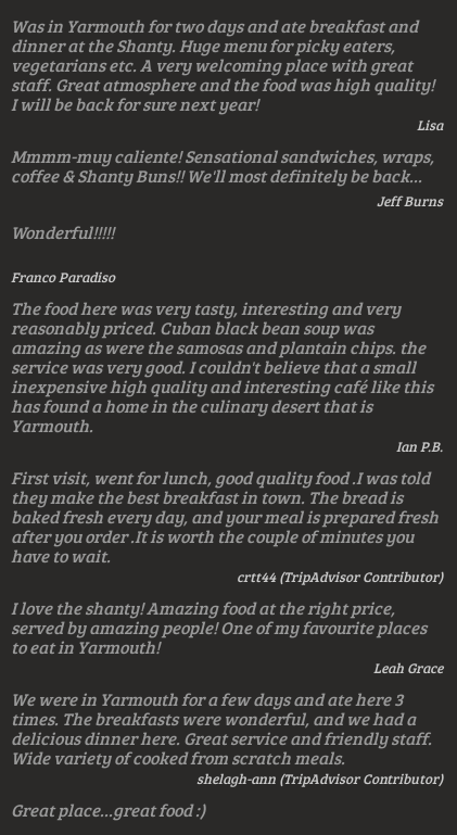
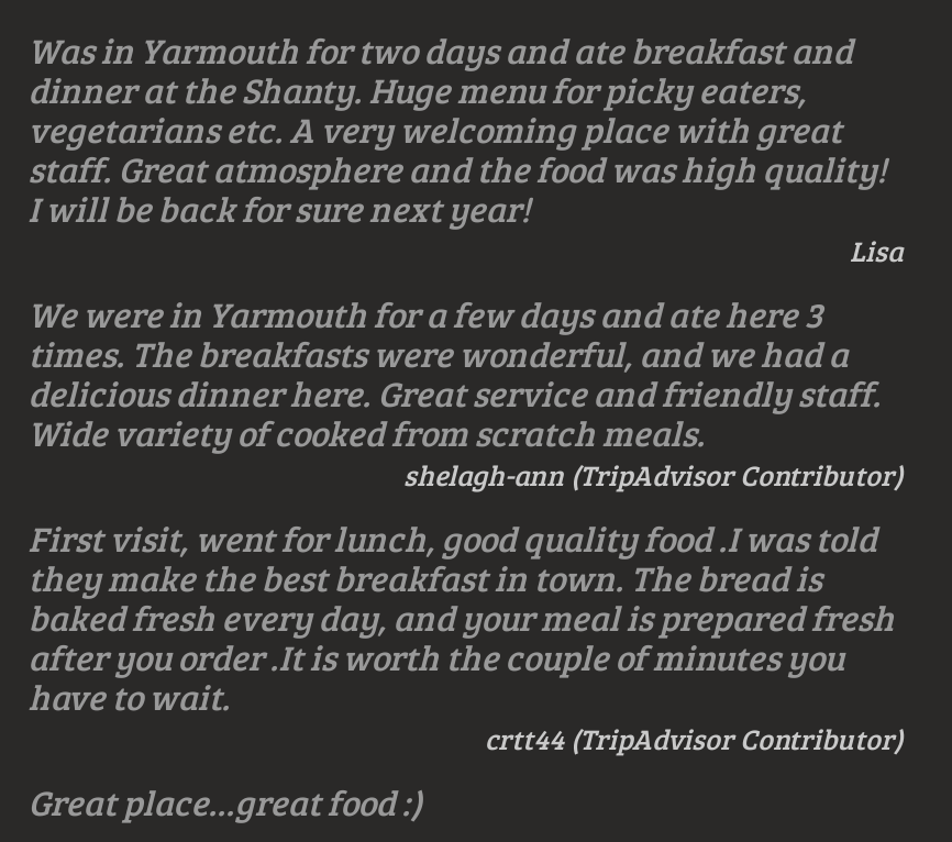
- Mmmm-muy caliente! Sensational sandwiches, wraps,
- coffee & Shanty Buns!! We'll most definitely be back...
- Jeff Burns
- Wonderful!!!!!
- Franco Paradiso
- The food here was very tasty, interesting and very
- reasonably priced. Cuban black bean soup was
- amazing as were the samosas and plantain chips. the
- service was very good. I couldn't believe that a small
- inexpensive high quality and interesting café like this
- has found a home in the culinary desert that is
- Yarmouth.
- Ian P.B.

- I love the shanty! Amazing food at the right price,
- served by amazing people! One of my favourite places
- to eat in Yarmouth!
- Leah Grace

moved up: We were in Yarmouth for a few days and ate here 3 | times. The breakfasts were wonderful, and we had a | delicious dinner here. Great service and friendly staff. | Wide variety of cooked from scratch meals. | shelagh-ann (TripAdvisor Contributor)
